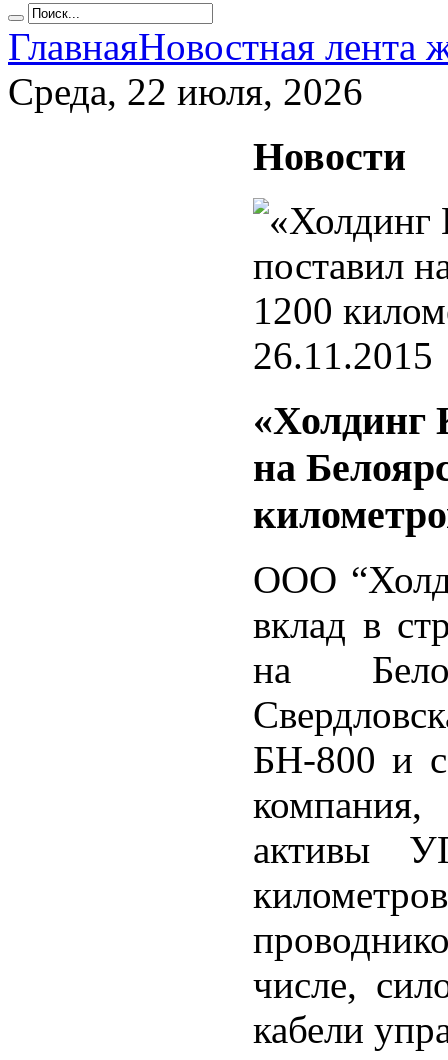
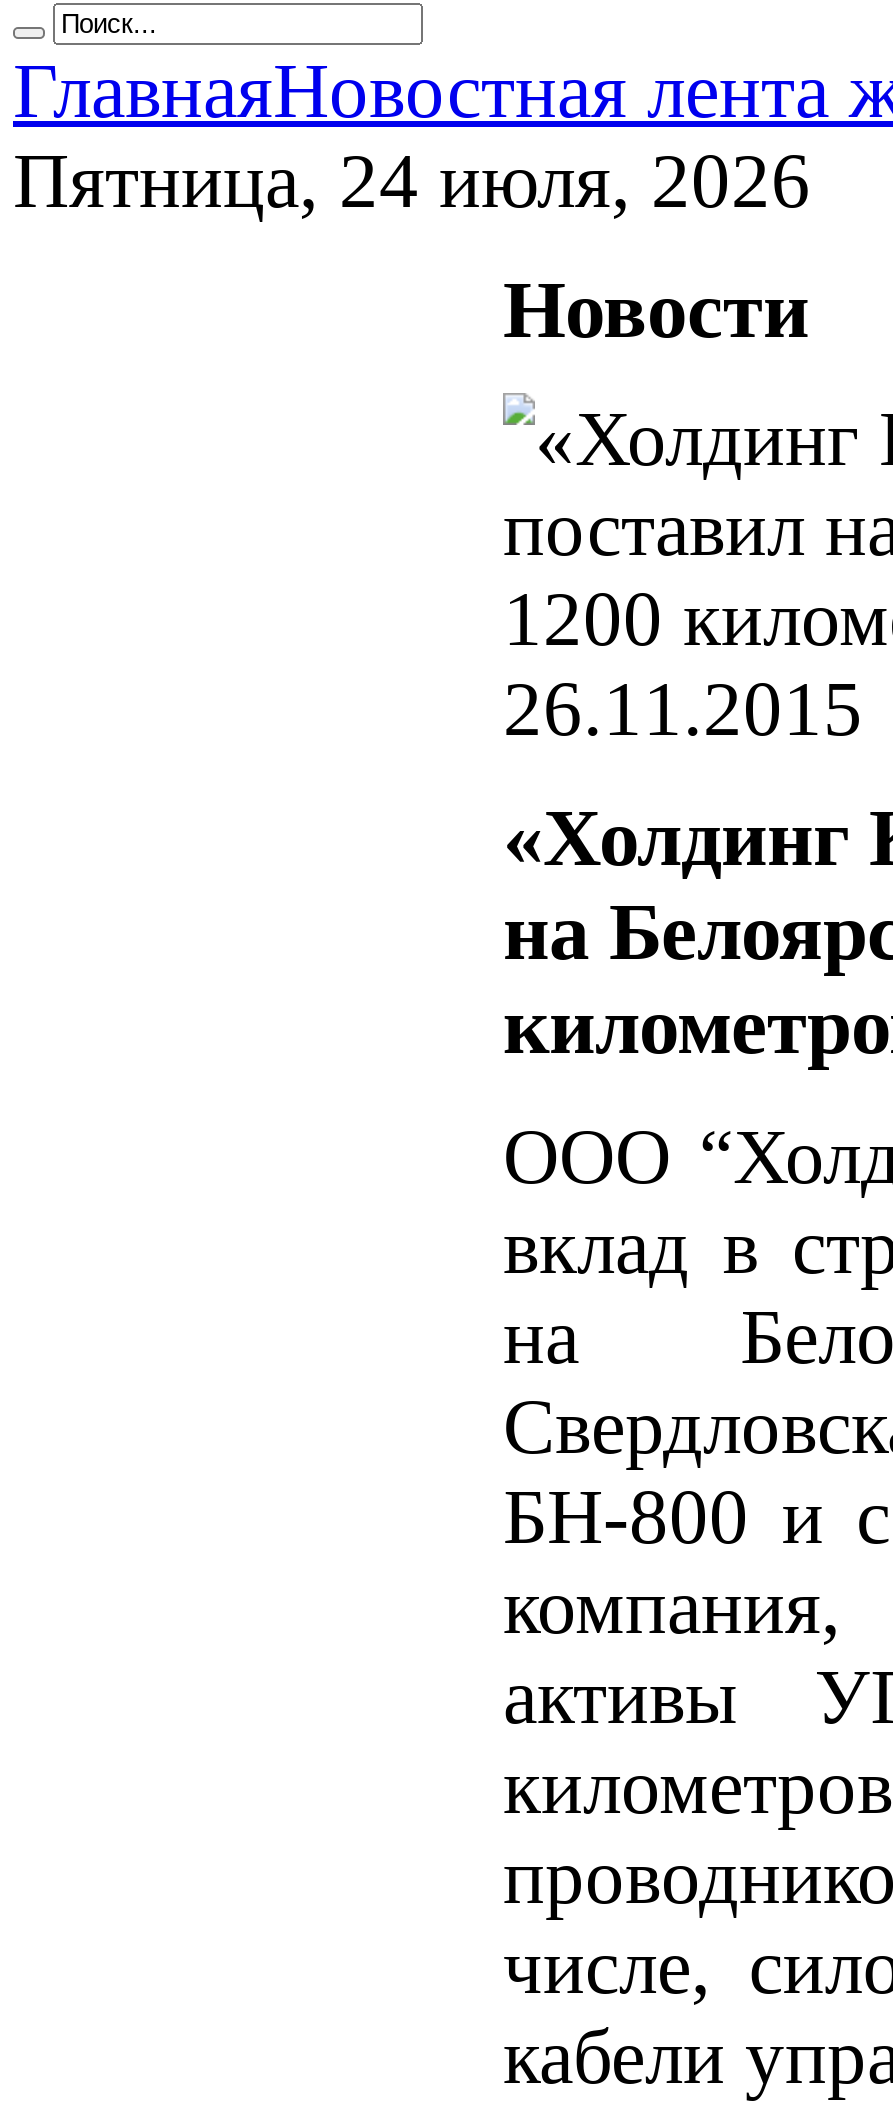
- Среда, 22 июля, 2026
+ Пятница, 24 июля, 2026
